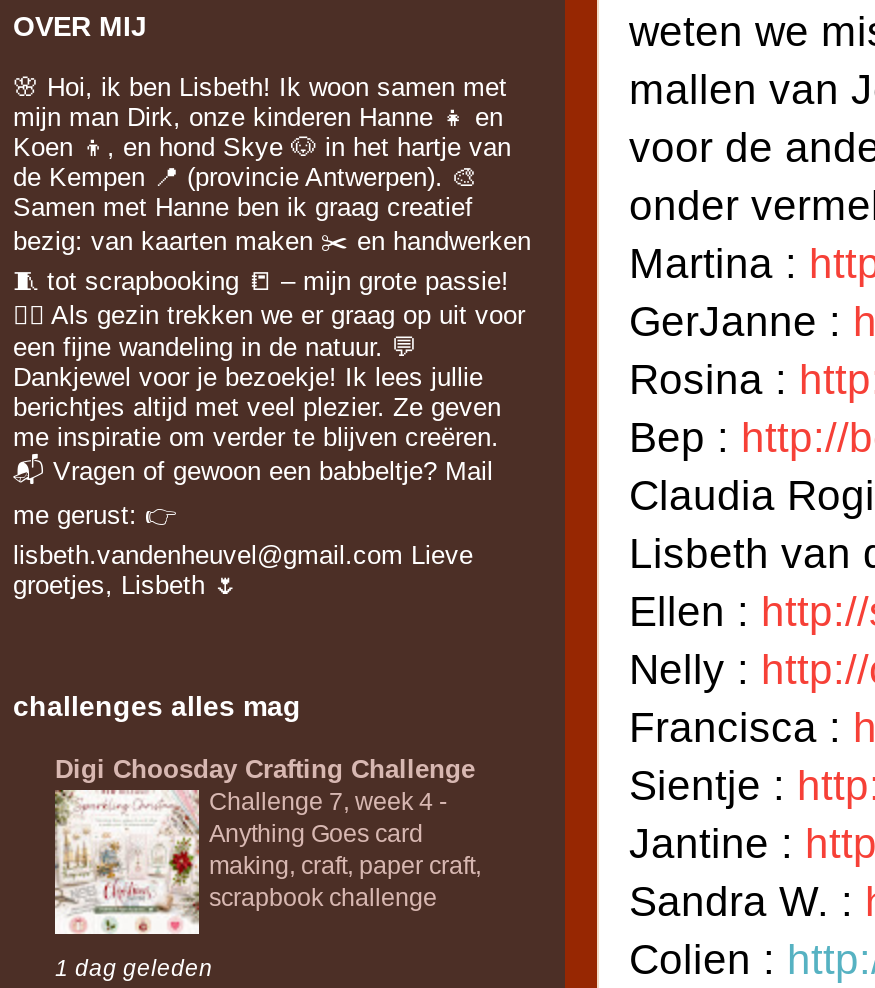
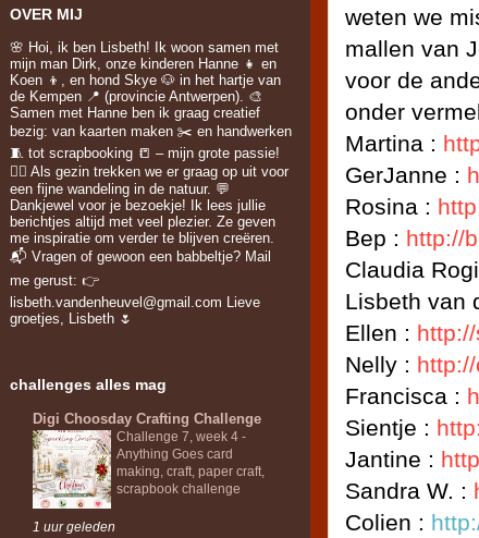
- 1 dag geleden
+ 1 uur geleden
